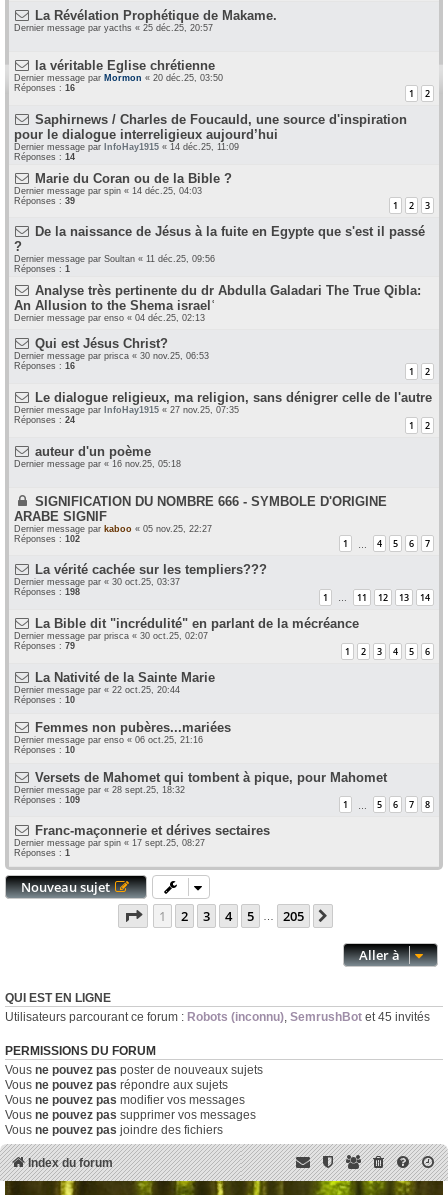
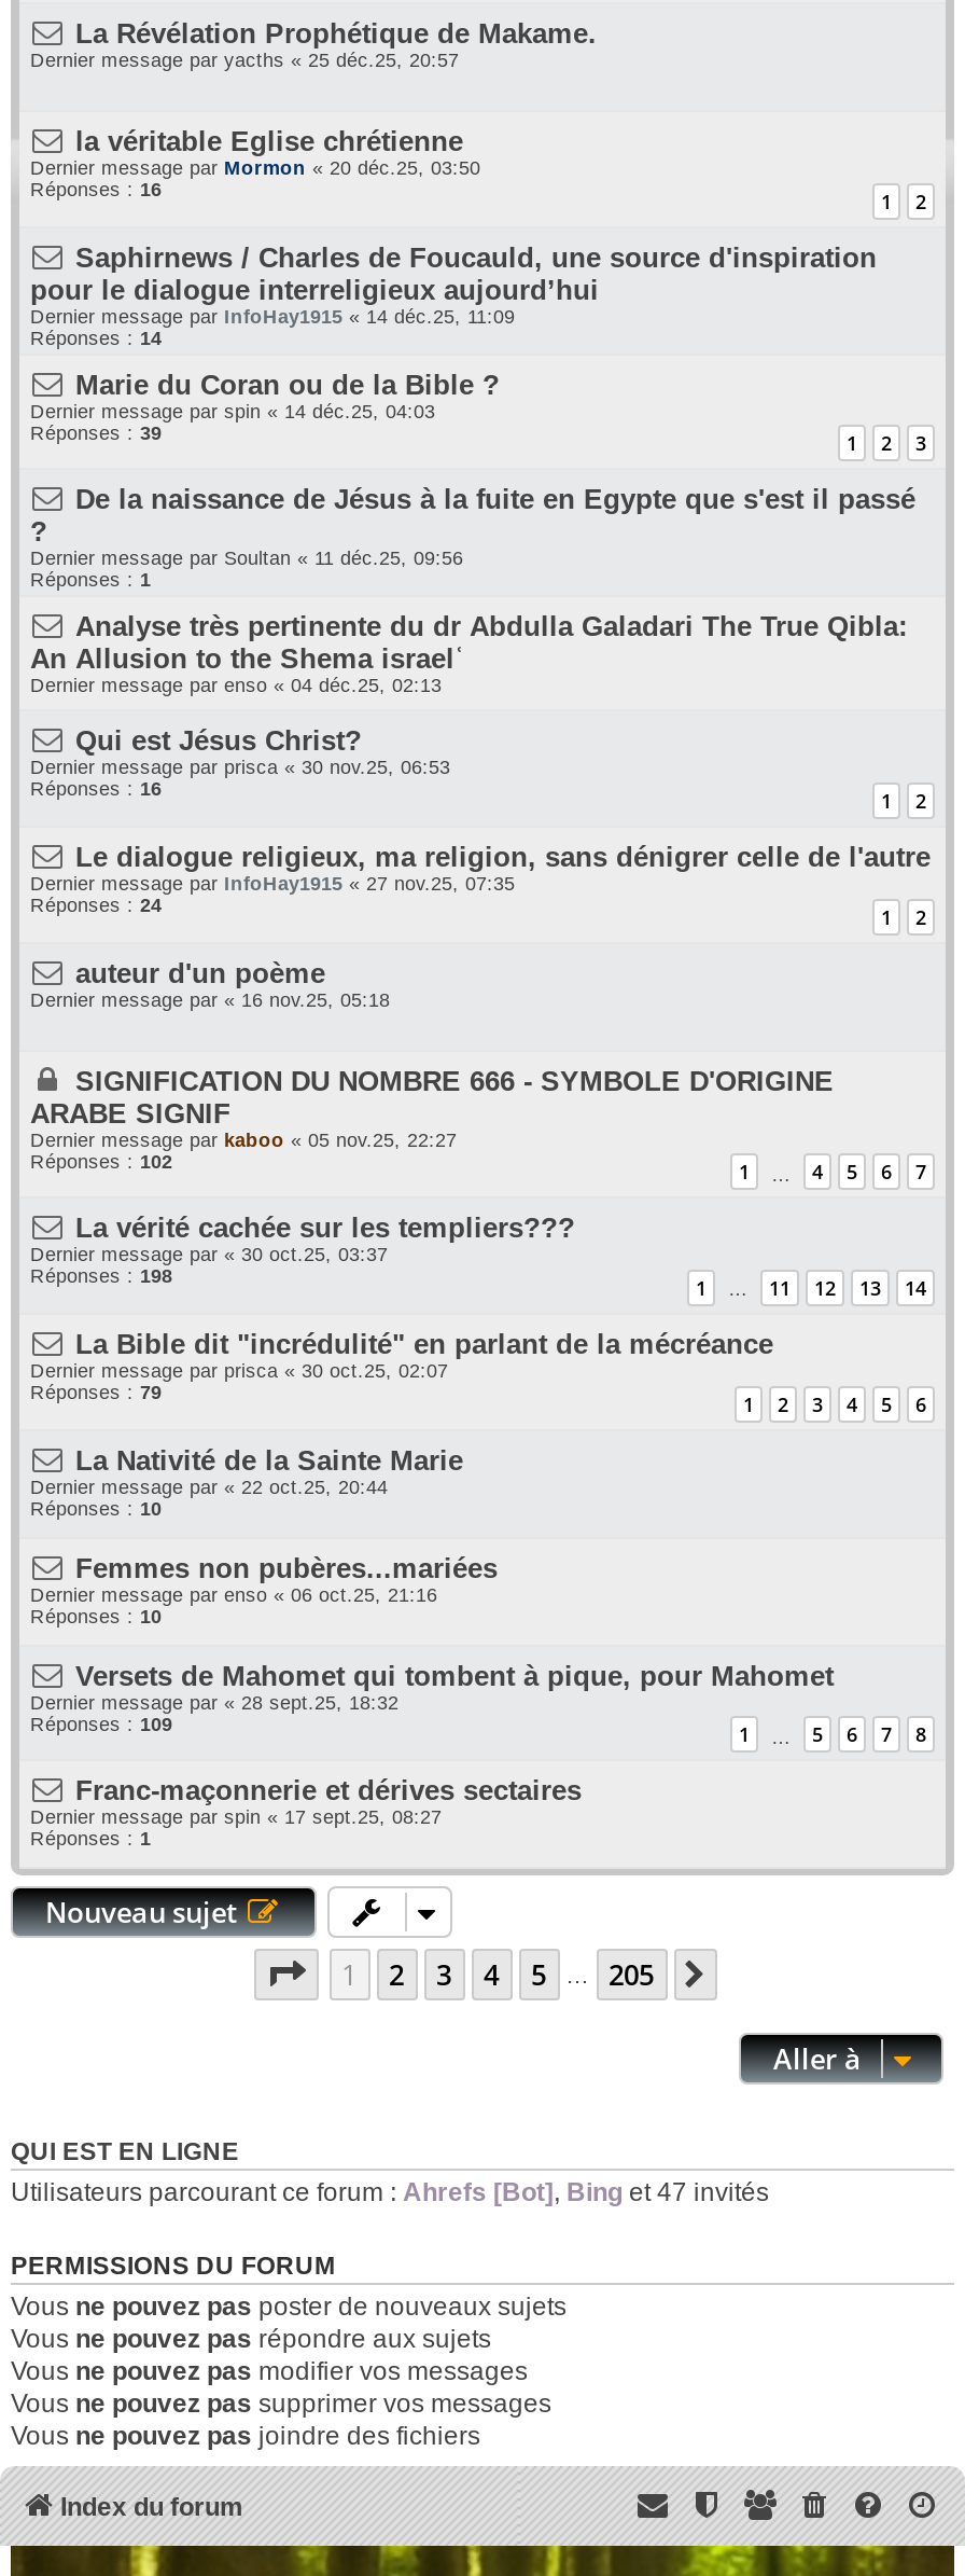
- Utilisateurs parcourant ce forum : Robots (inconnu), SemrushBot et 45 invités
+ Utilisateurs parcourant ce forum : Ahrefs [Bot], Bing et 47 invités
